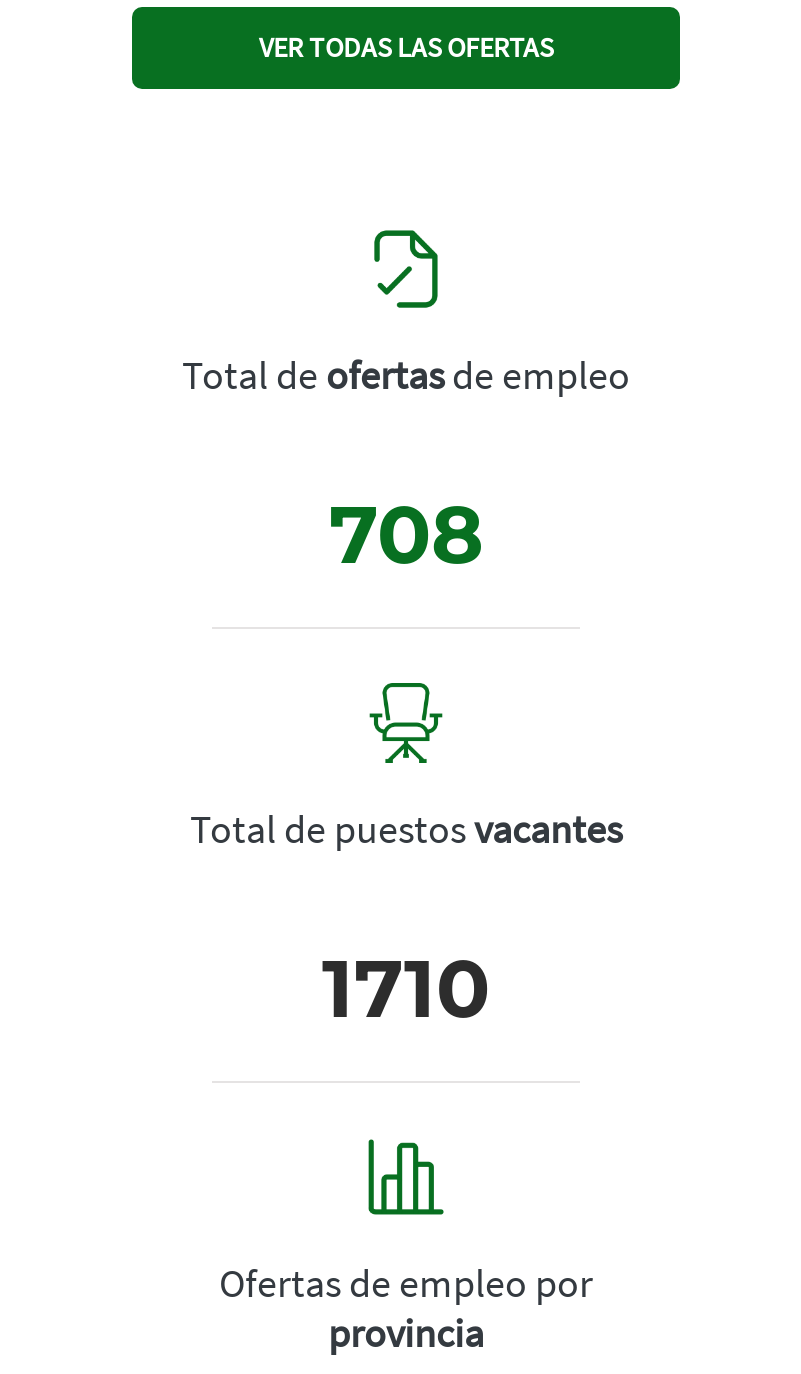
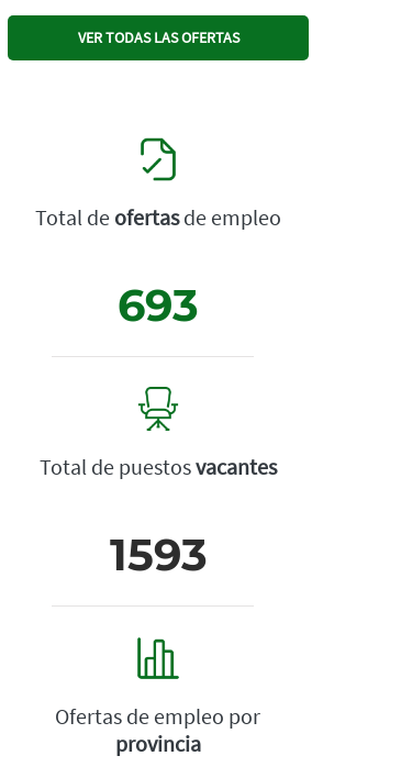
- 708
+ 693

- 1710
+ 1593
